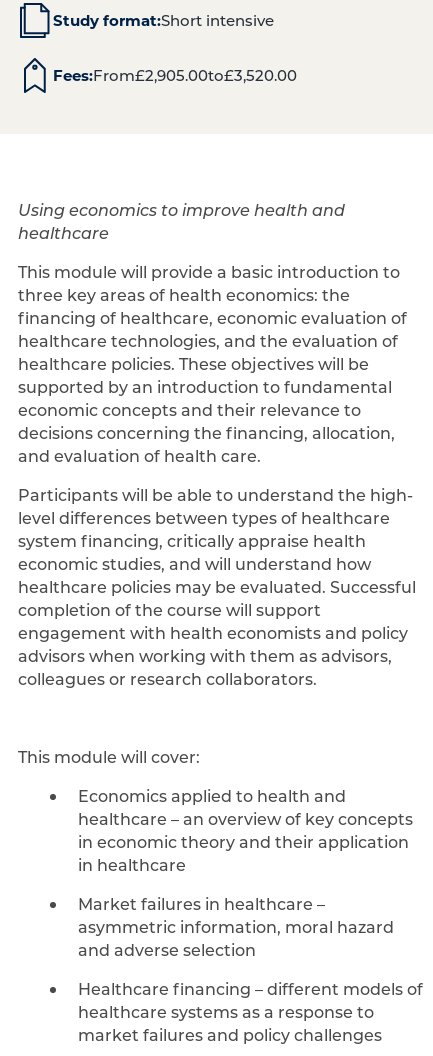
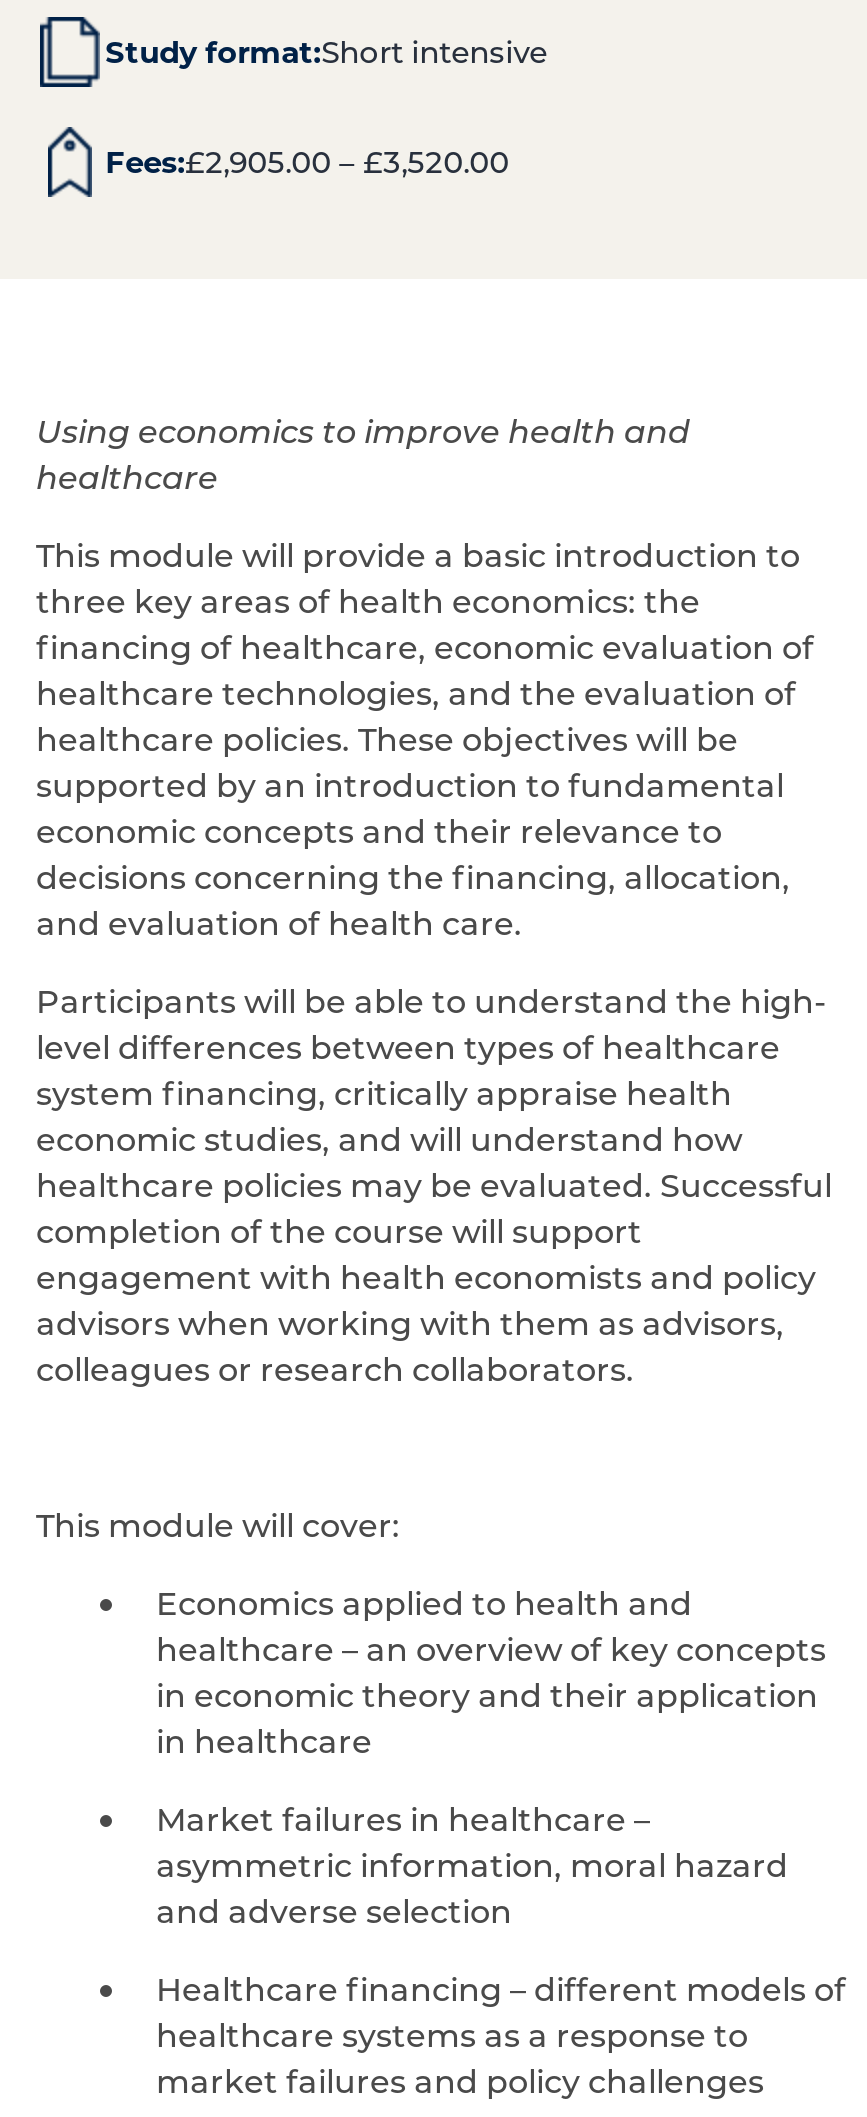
- Fees:From£2,905.00to£3,520.00
+ Fees:£2,905.00 – £3,520.00
